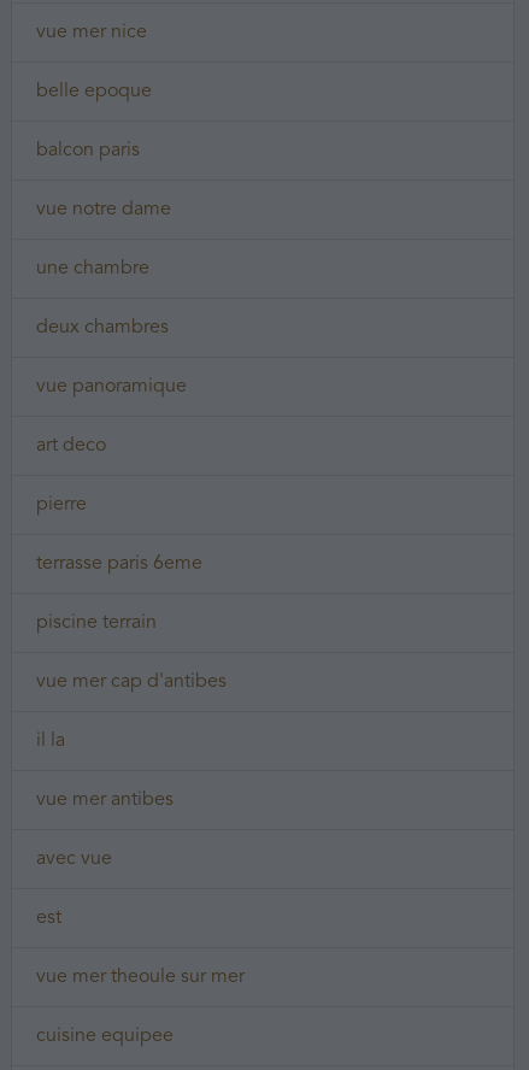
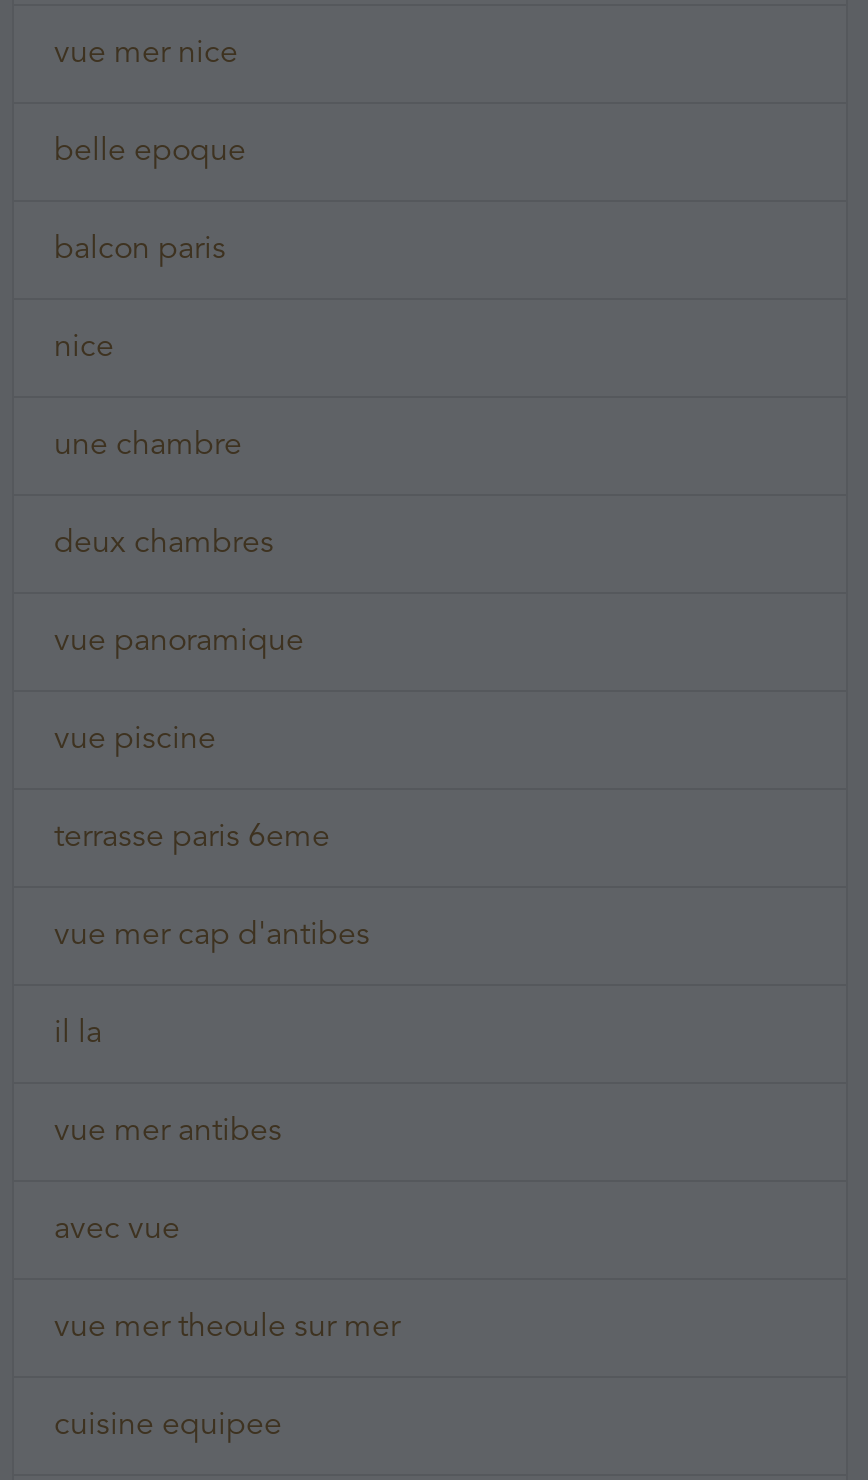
- vue notre dame
+ nice

- art deco
- pierre
+ vue piscine

- piscine terrain

- est
